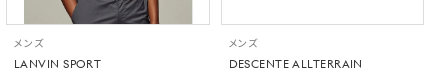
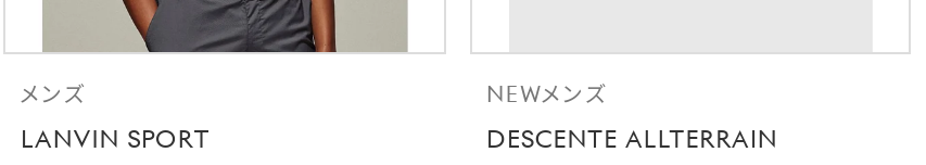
- メンズ
+ NEWメンズ
